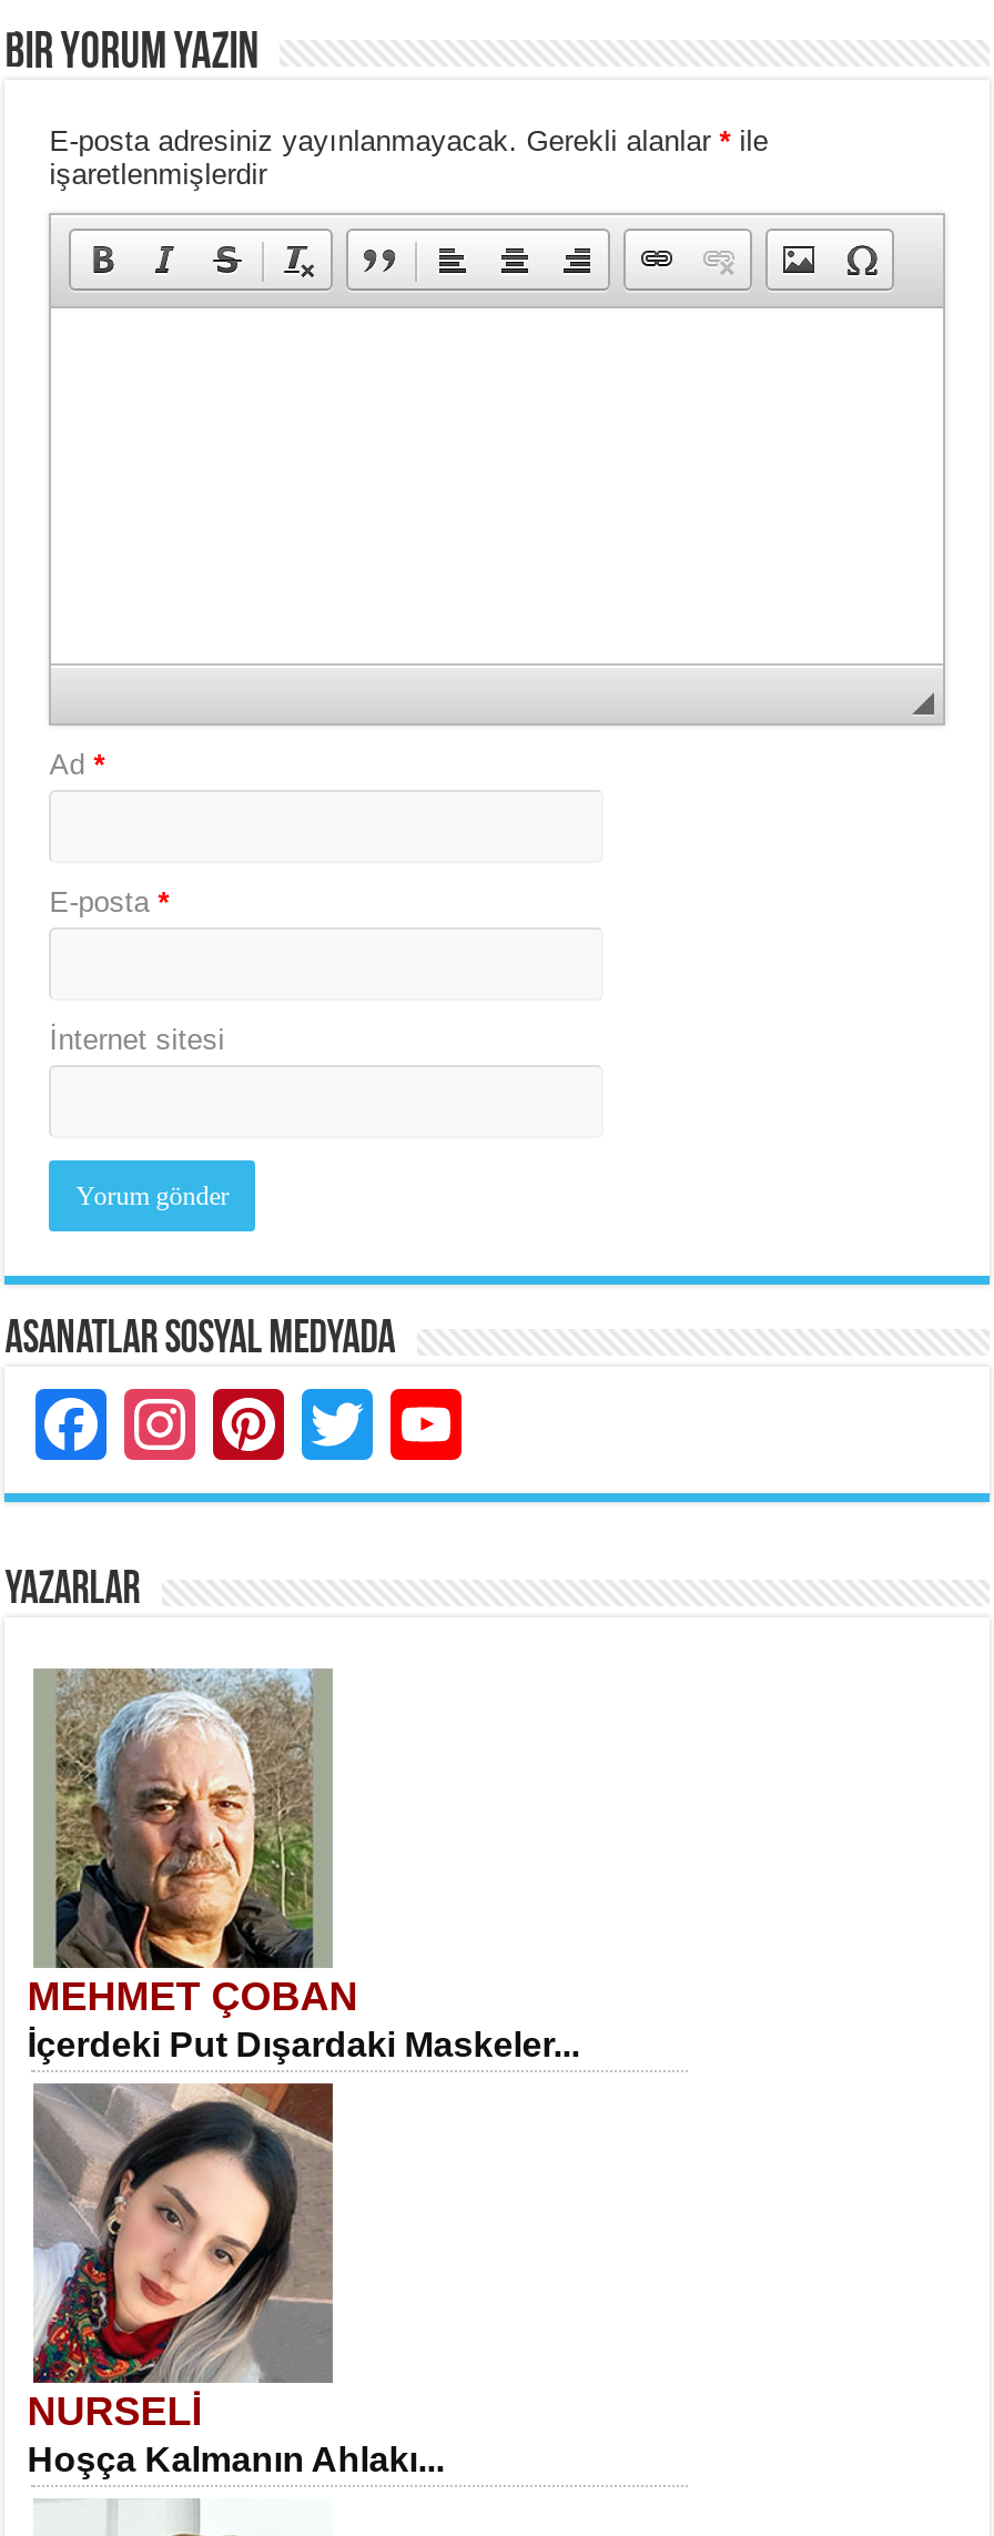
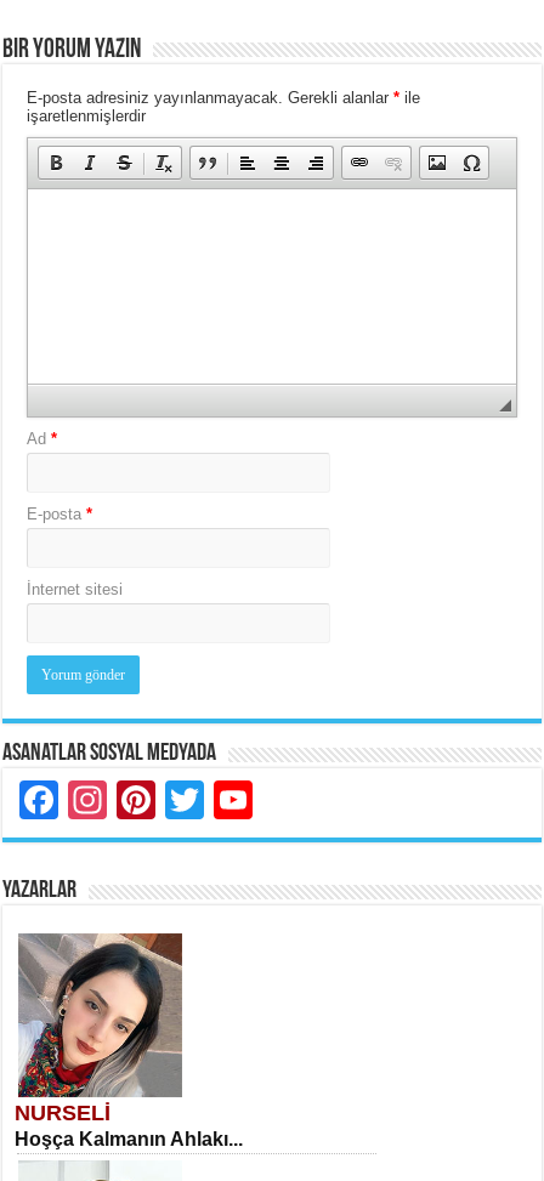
- [image]
- MEHMET ÇOBAN
- İçerdeki Put Dışardaki Maskeler...
